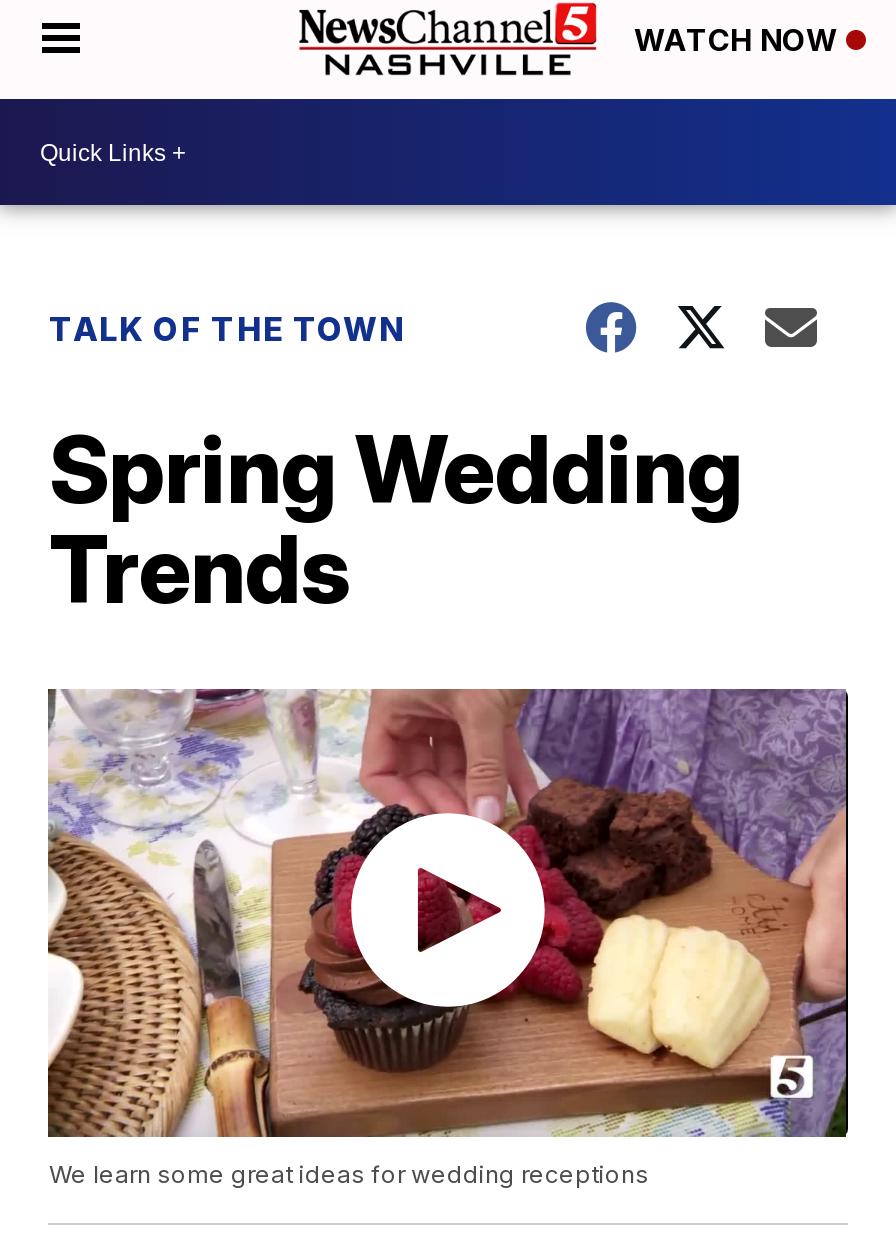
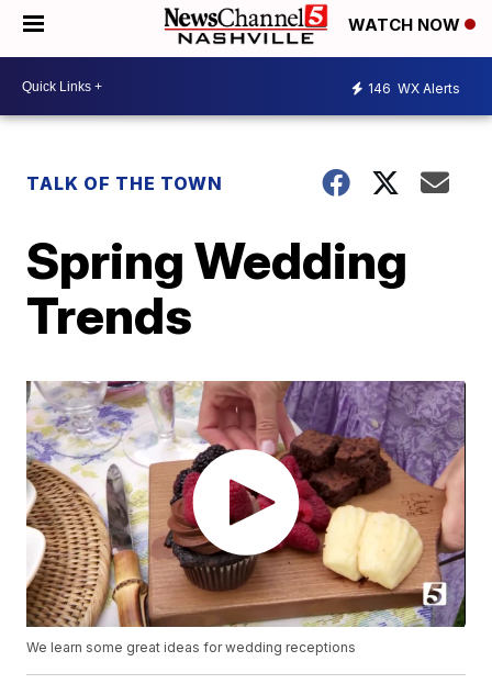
+ 146 WX Alerts
